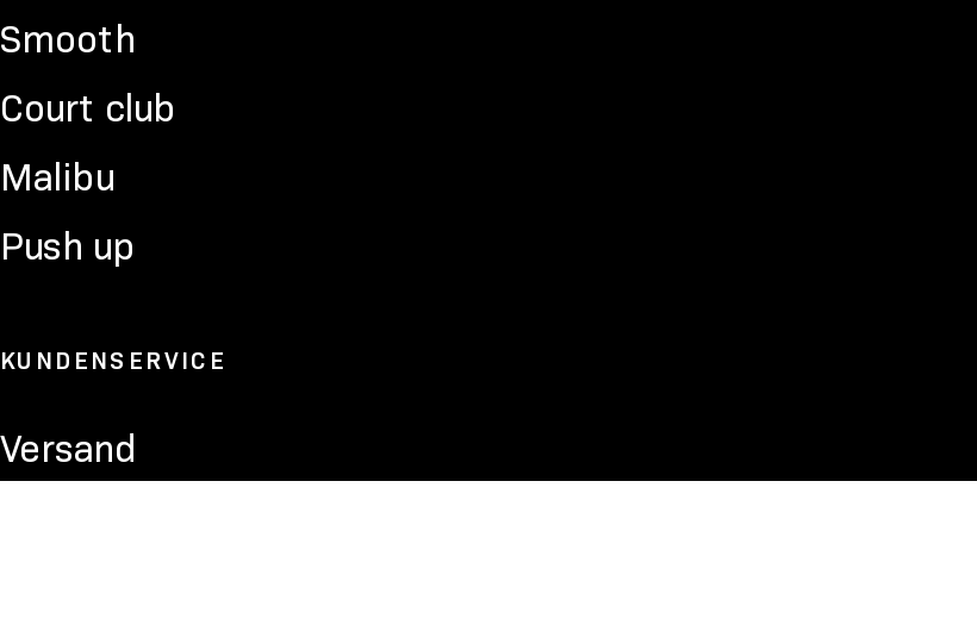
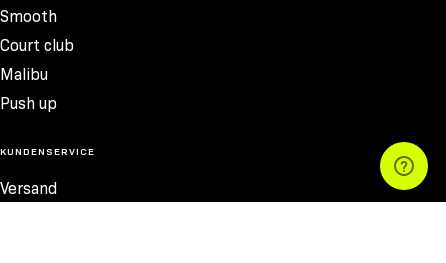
+ [image]
